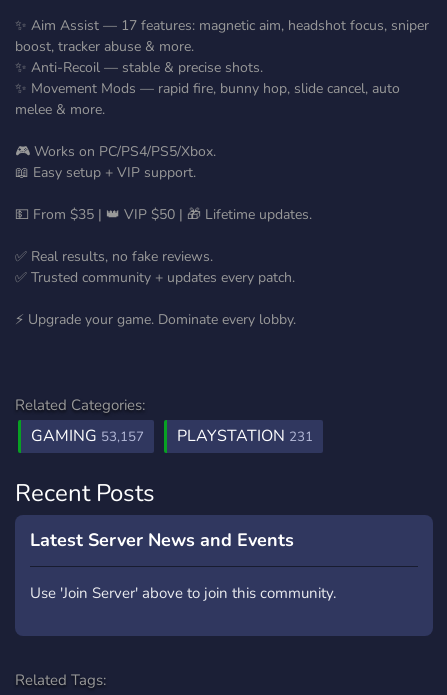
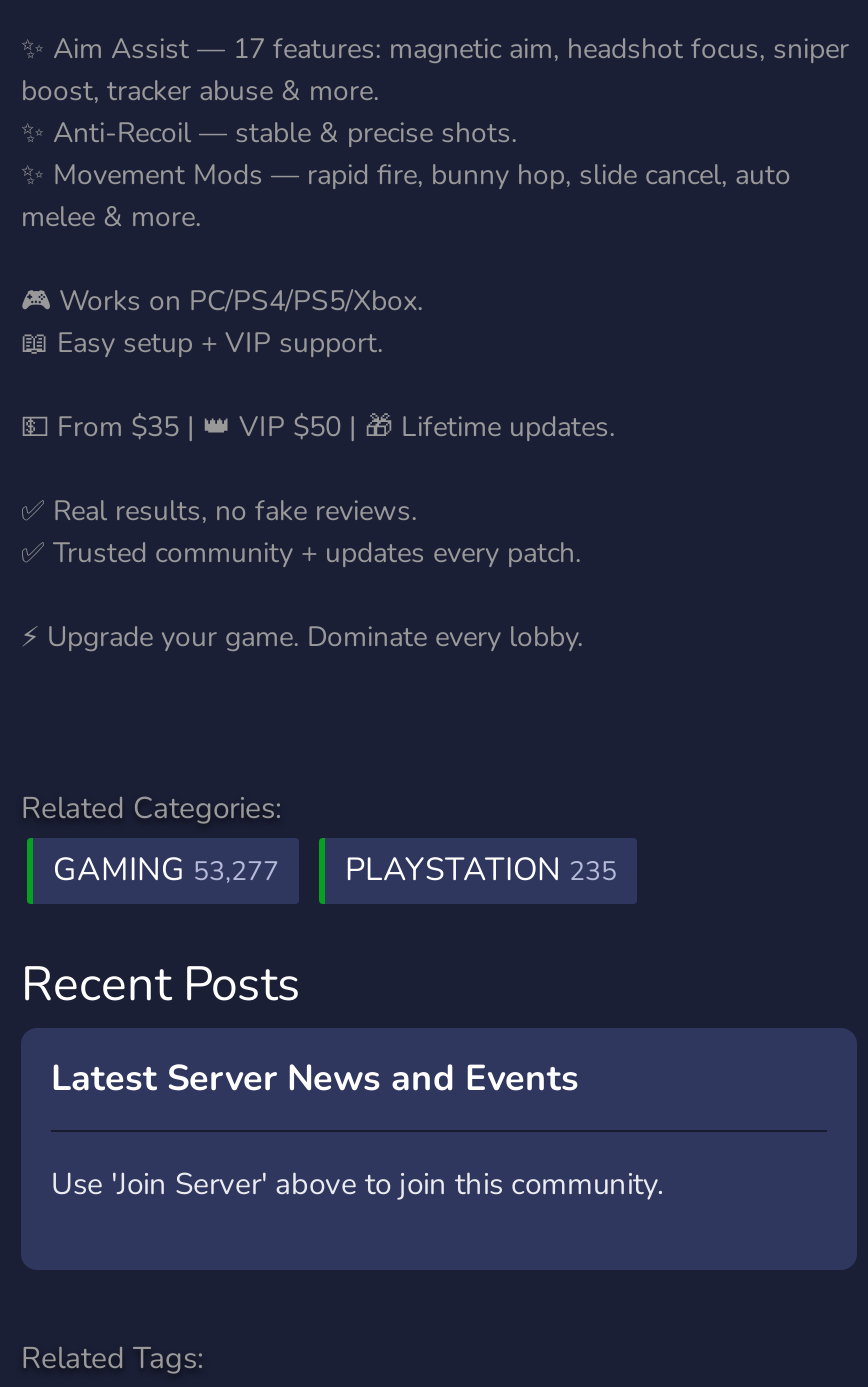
- GAMING 53,157
+ GAMING 53,277

- PLAYSTATION 231
+ PLAYSTATION 235
